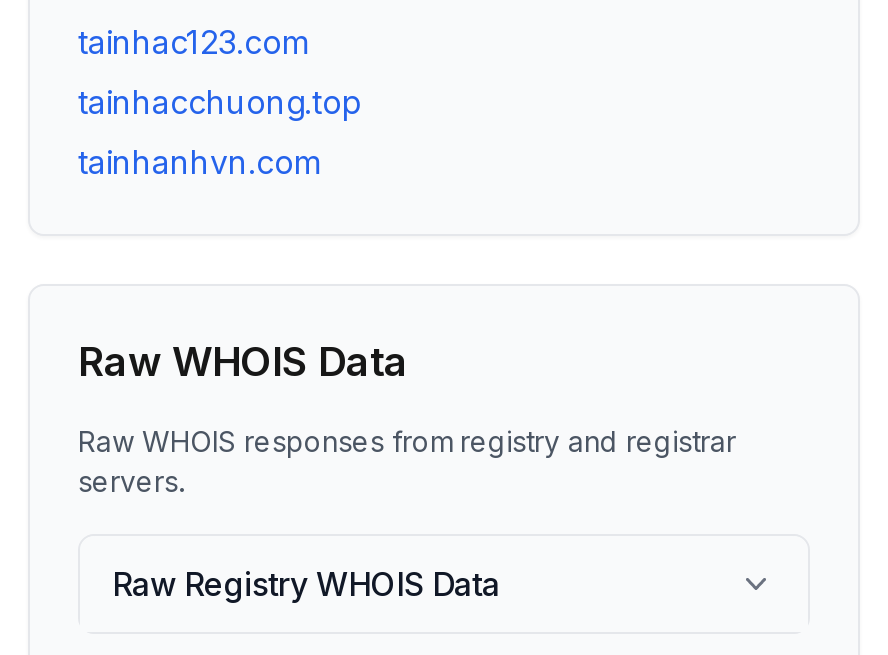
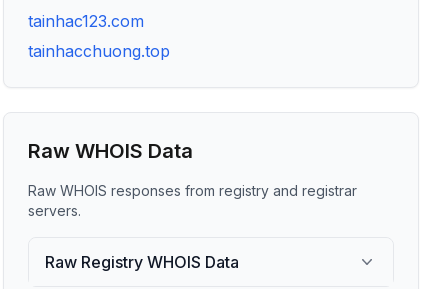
- tainhanhvn.com
